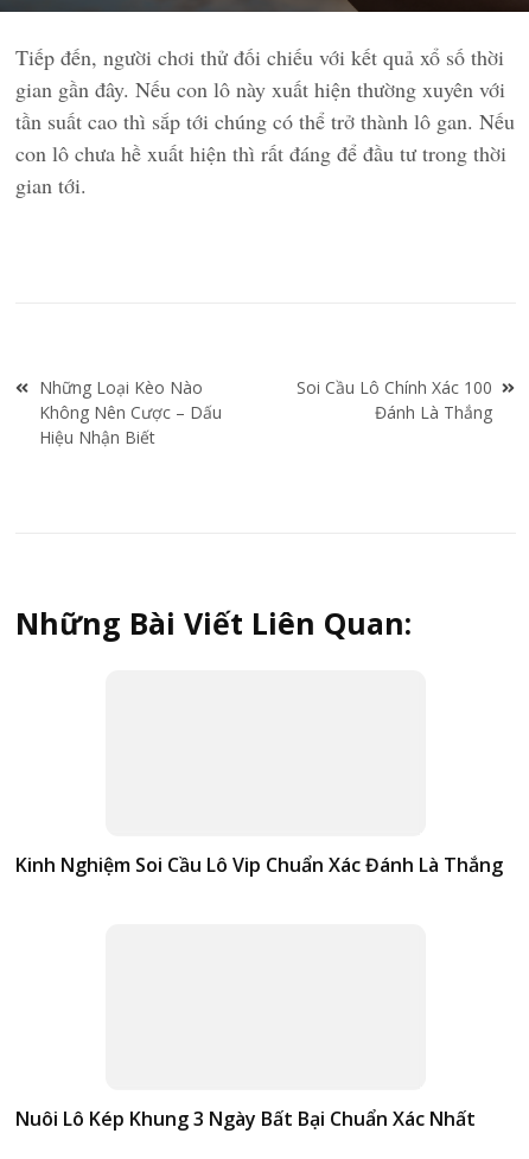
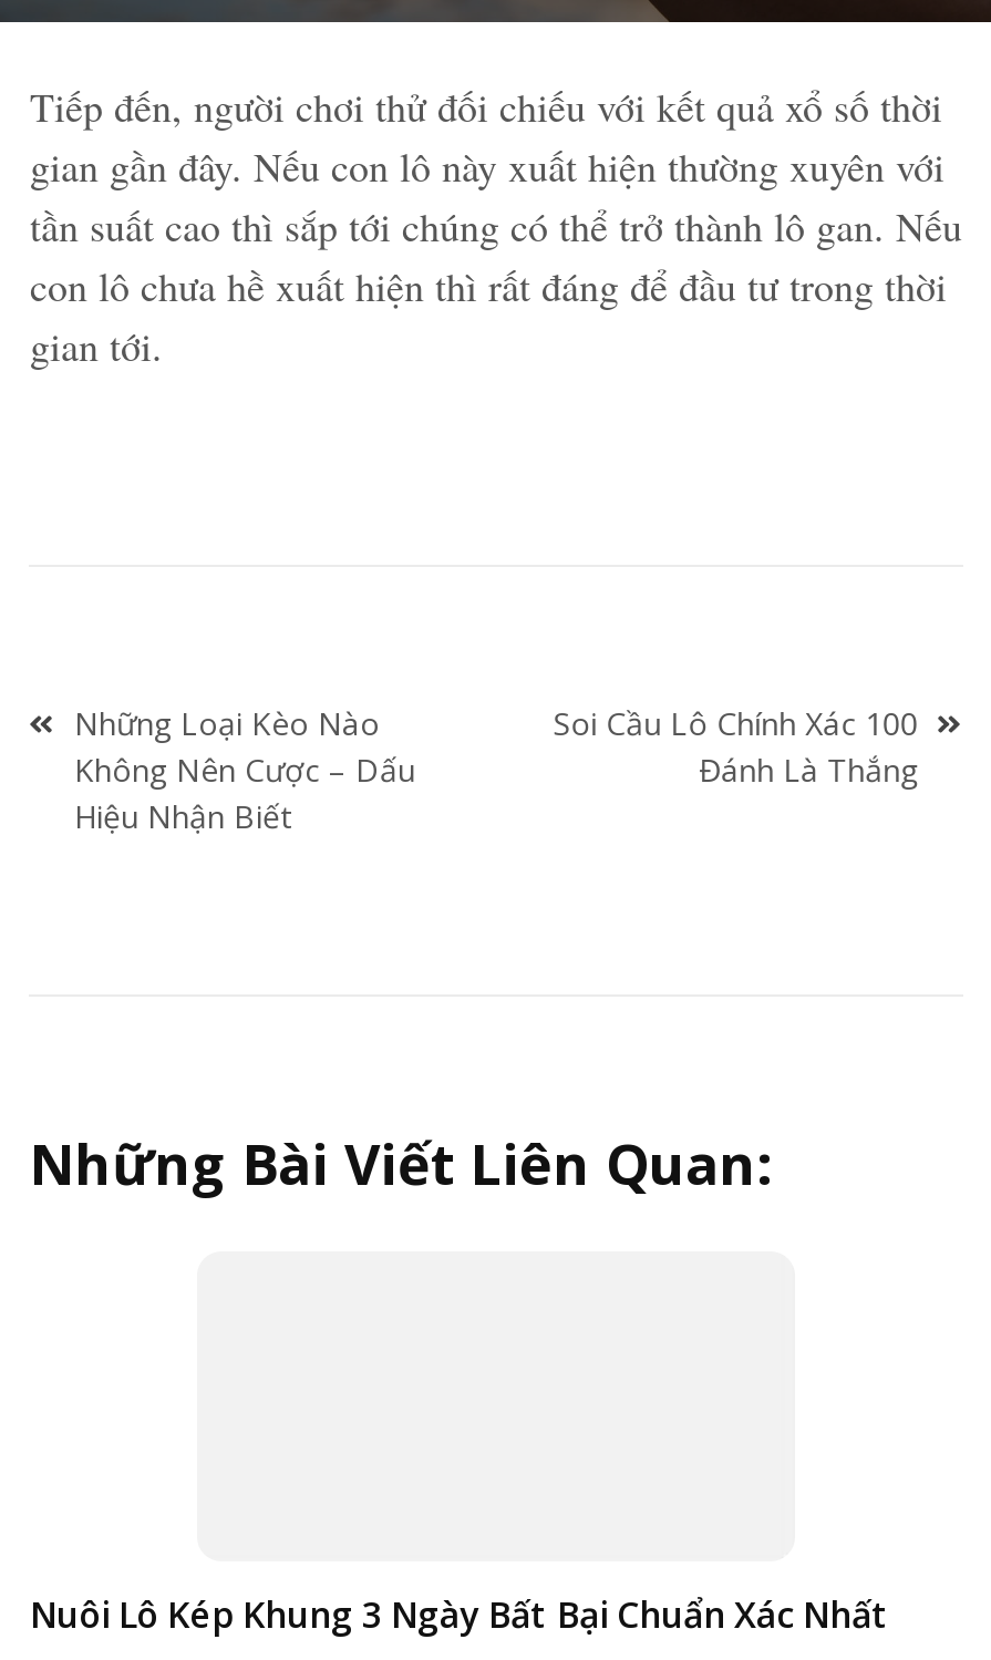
- Kinh Nghiệm Soi Cầu Lô Vip Chuẩn Xác Đánh Là Thắng
